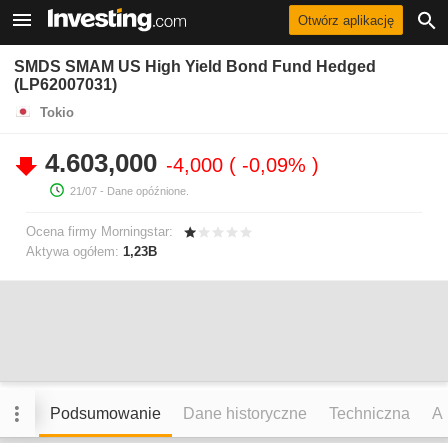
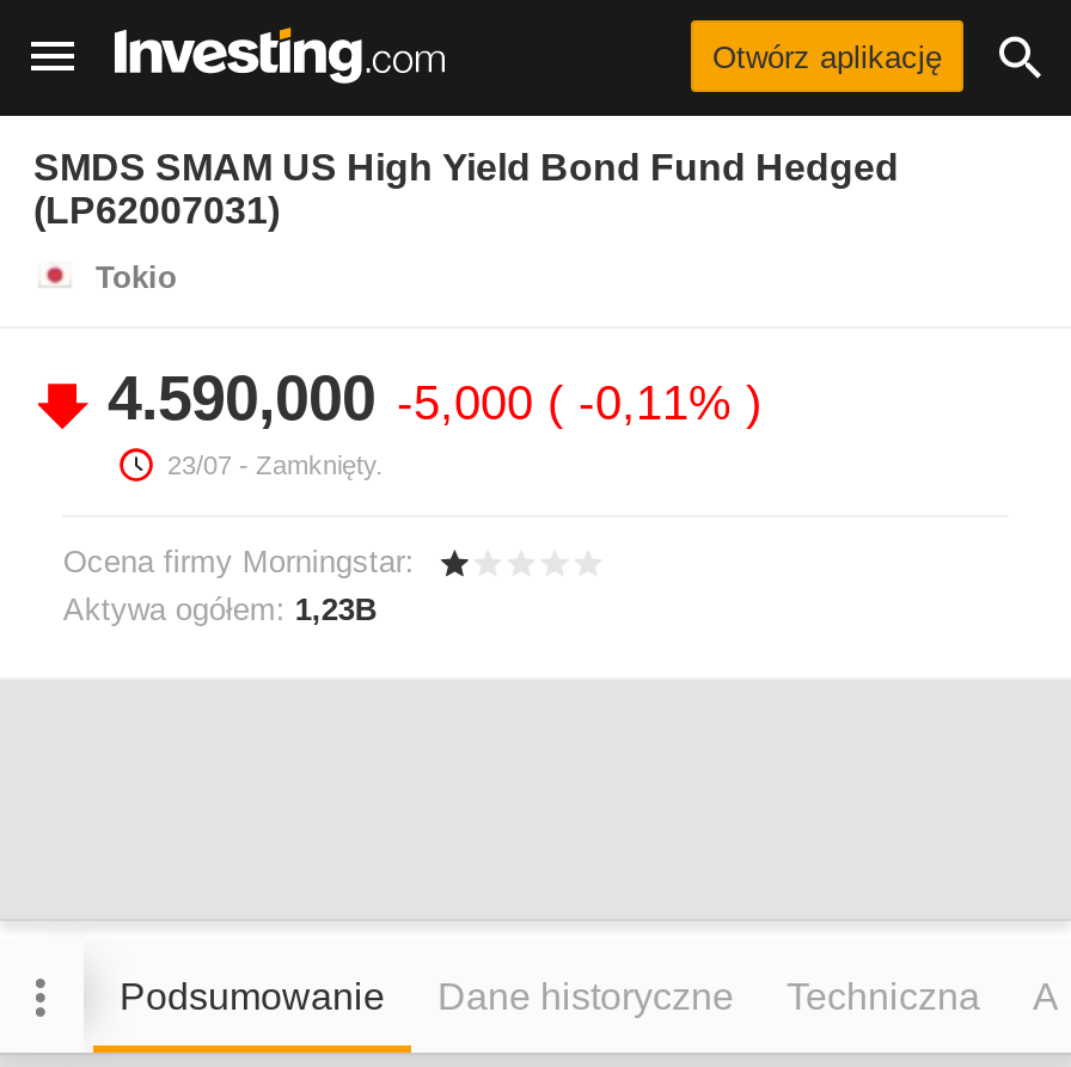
- 4.603,000 -4,000 -0,09%
- 21/07 - Dane opóźnione.
+ 4.590,000 -5,000 -0,11%
+ 23/07 - Zamknięty.
